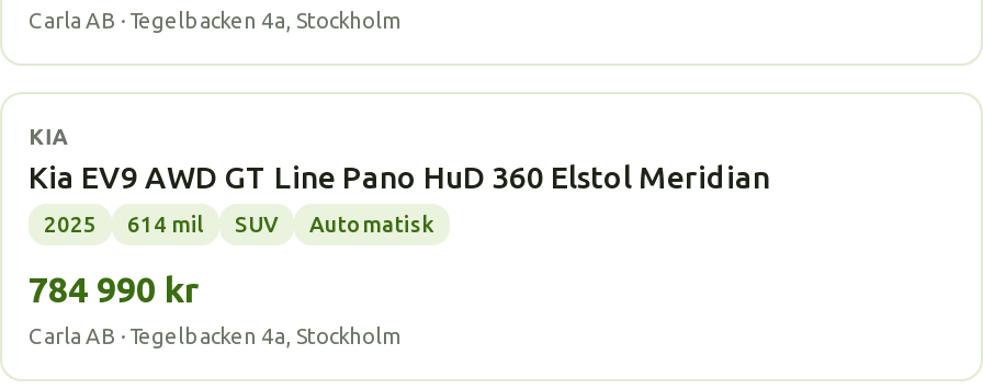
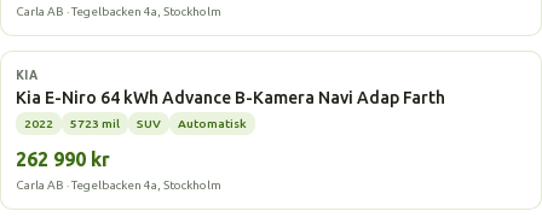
- Kia EV9 AWD GT Line Pano HuD 360 Elstol Meridian
+ Kia E-Niro 64 kWh Advance B-Kamera Navi Adap Farth

- 2025
- 614 mil
+ 2022
+ 5723 mil

- 784 990 kr
+ 262 990 kr
